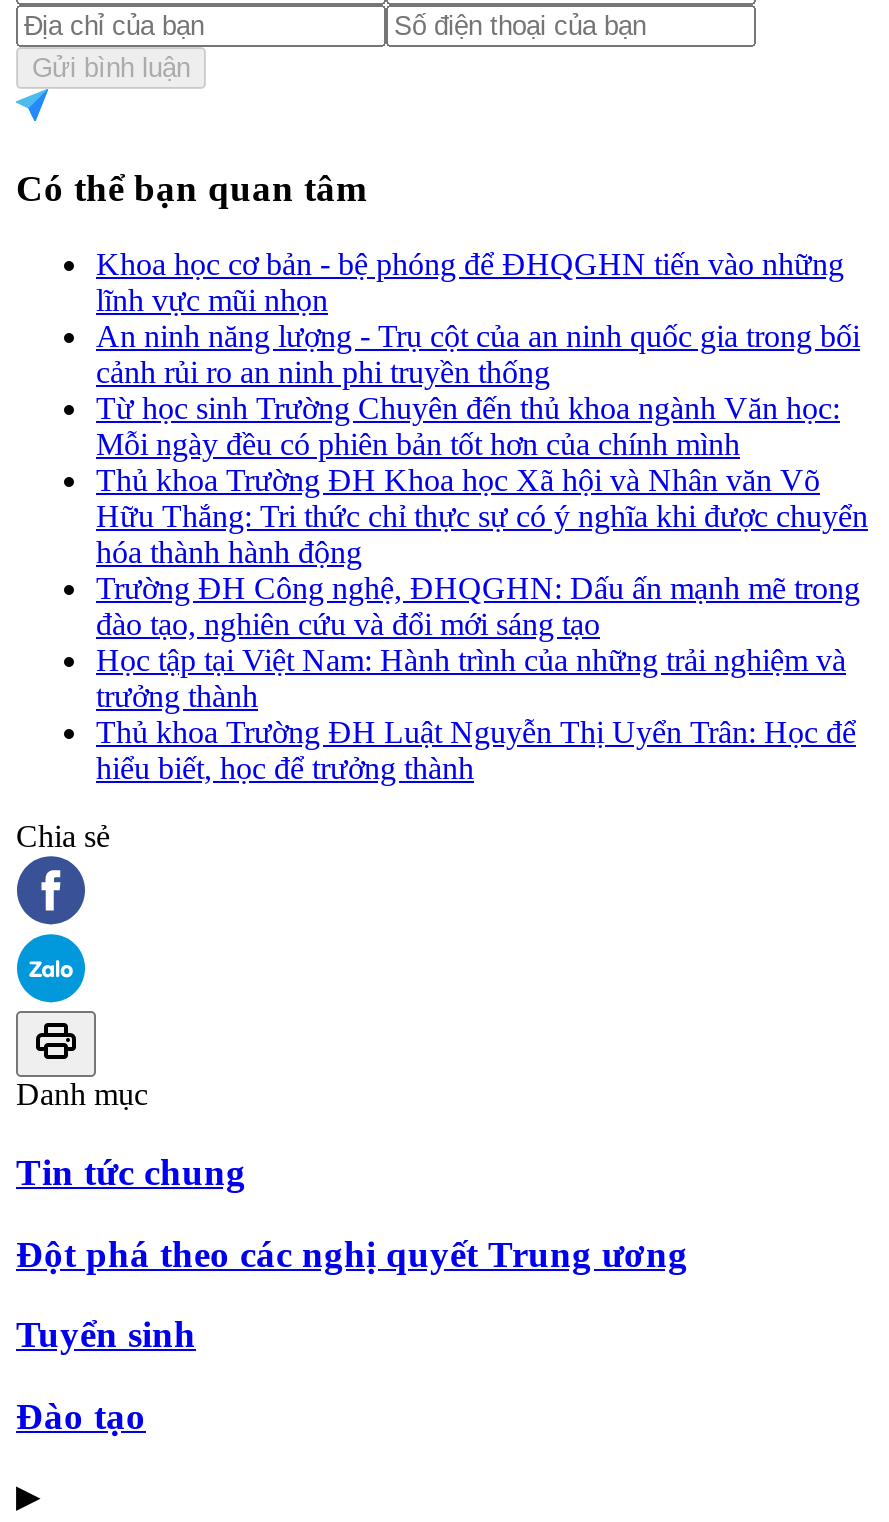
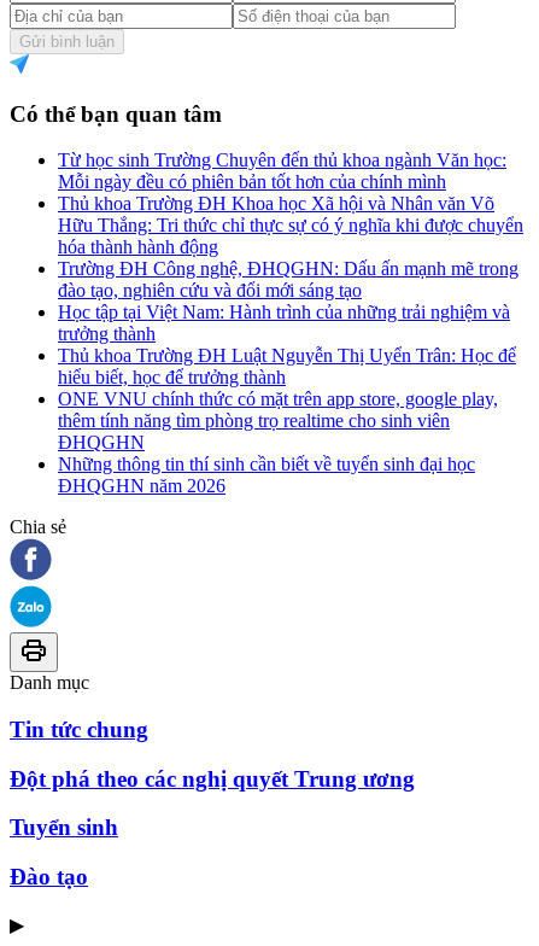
- Khoa học cơ bản - bệ phóng để ĐHQGHN tiến vào những
- lĩnh vực mũi nhọn
- An ninh năng lượng - Trụ cột của an ninh quốc gia trong bối
- cảnh rủi ro an ninh phi truyền thống

moved up: Từ học sinh Trường Chuyên đến thủ khoa ngành Văn học: | Mỗi ngày đều có phiên bản tốt hơn của chính mình | Thủ khoa Trường ĐH Khoa học Xã hội và Nhân văn Võ | ... | Thủ khoa Trường ĐH Luật Nguyễn Thị Uyển Trân: Học để | hiểu biết, học để trưởng thành

+ ONE VNU chính thức có mặt trên app store, google play,
+ thêm tính năng tìm phòng trọ realtime cho sinh viên
+ ĐHQGHN
+ Những thông tin thí sinh cần biết về tuyển sinh đại học
+ ĐHQGHN năm 2026
